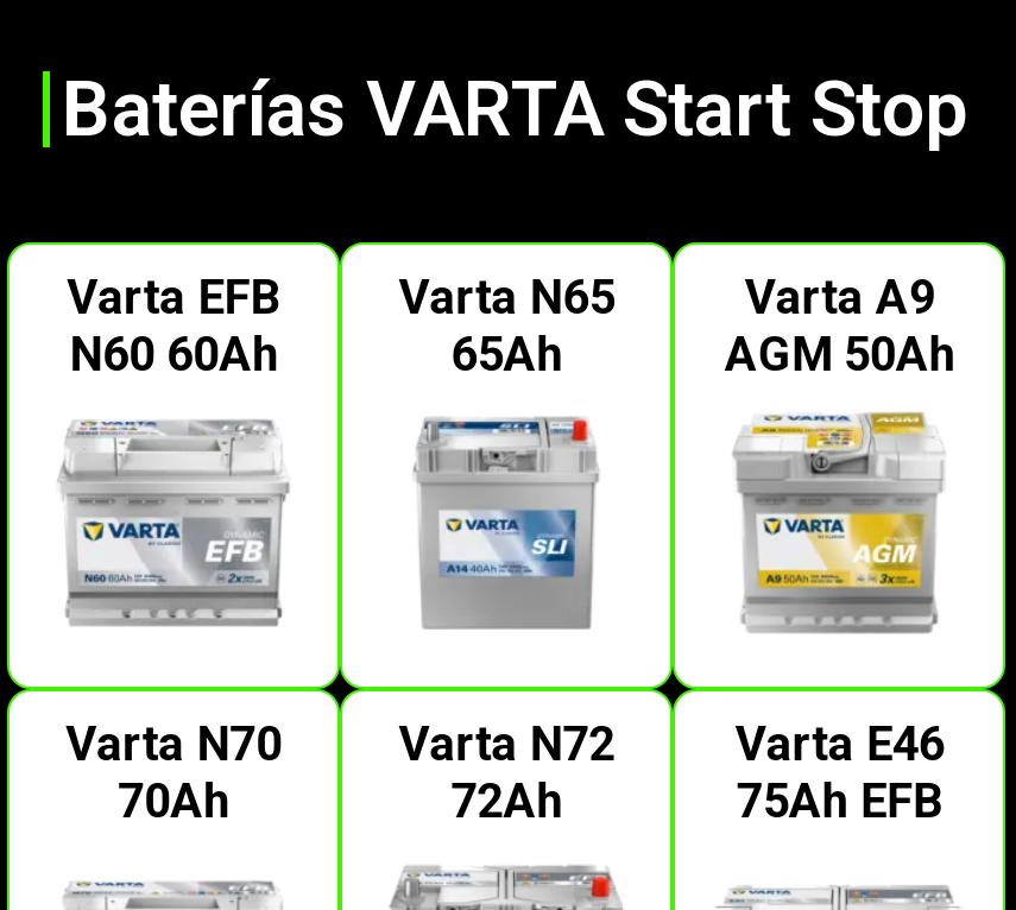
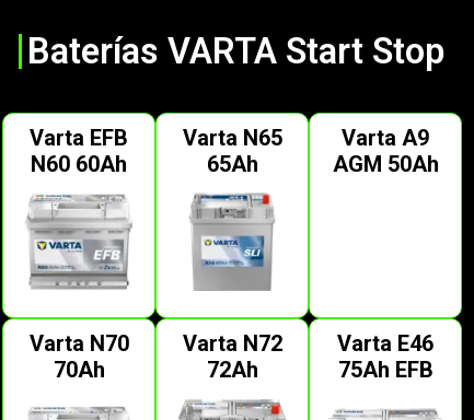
- [image]
